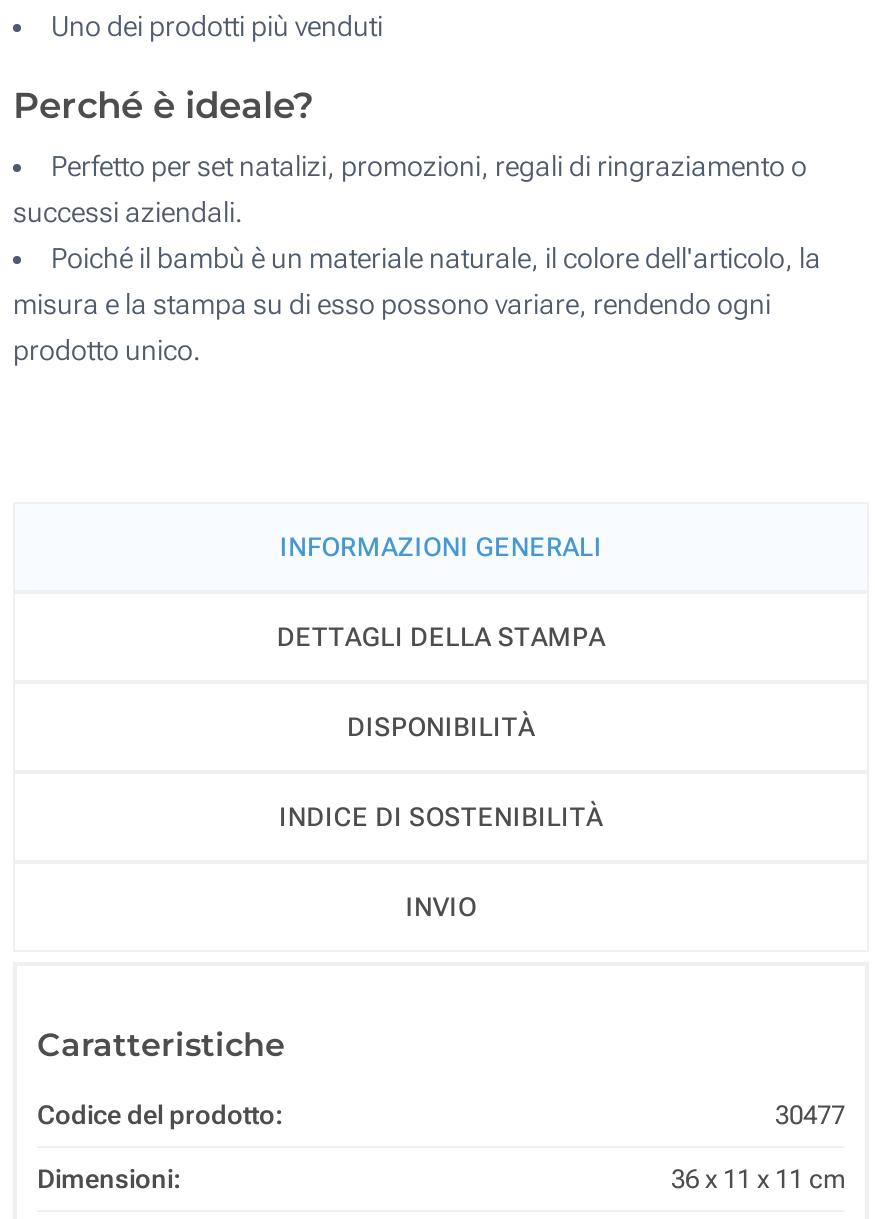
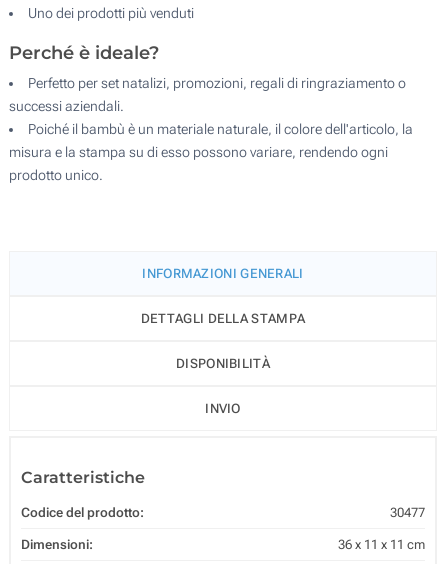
- INDICE DI SOSTENIBILITÀ
